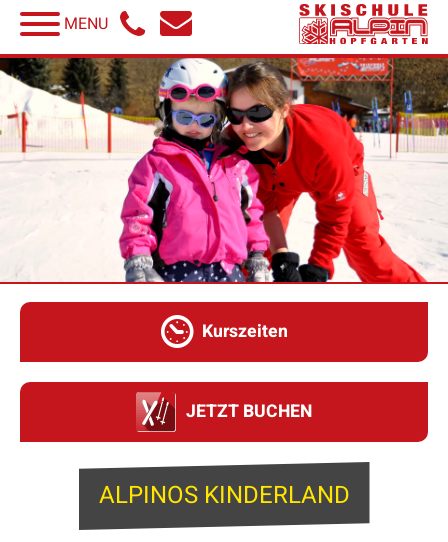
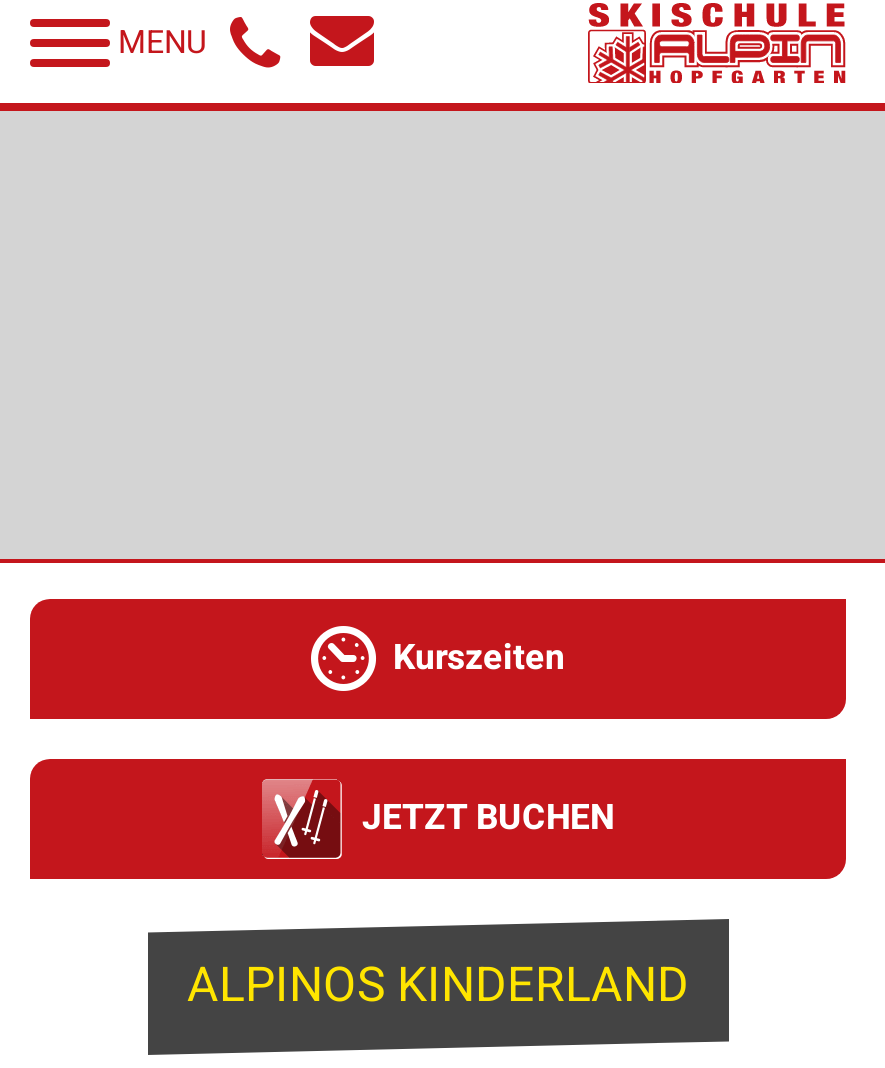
- [image]
